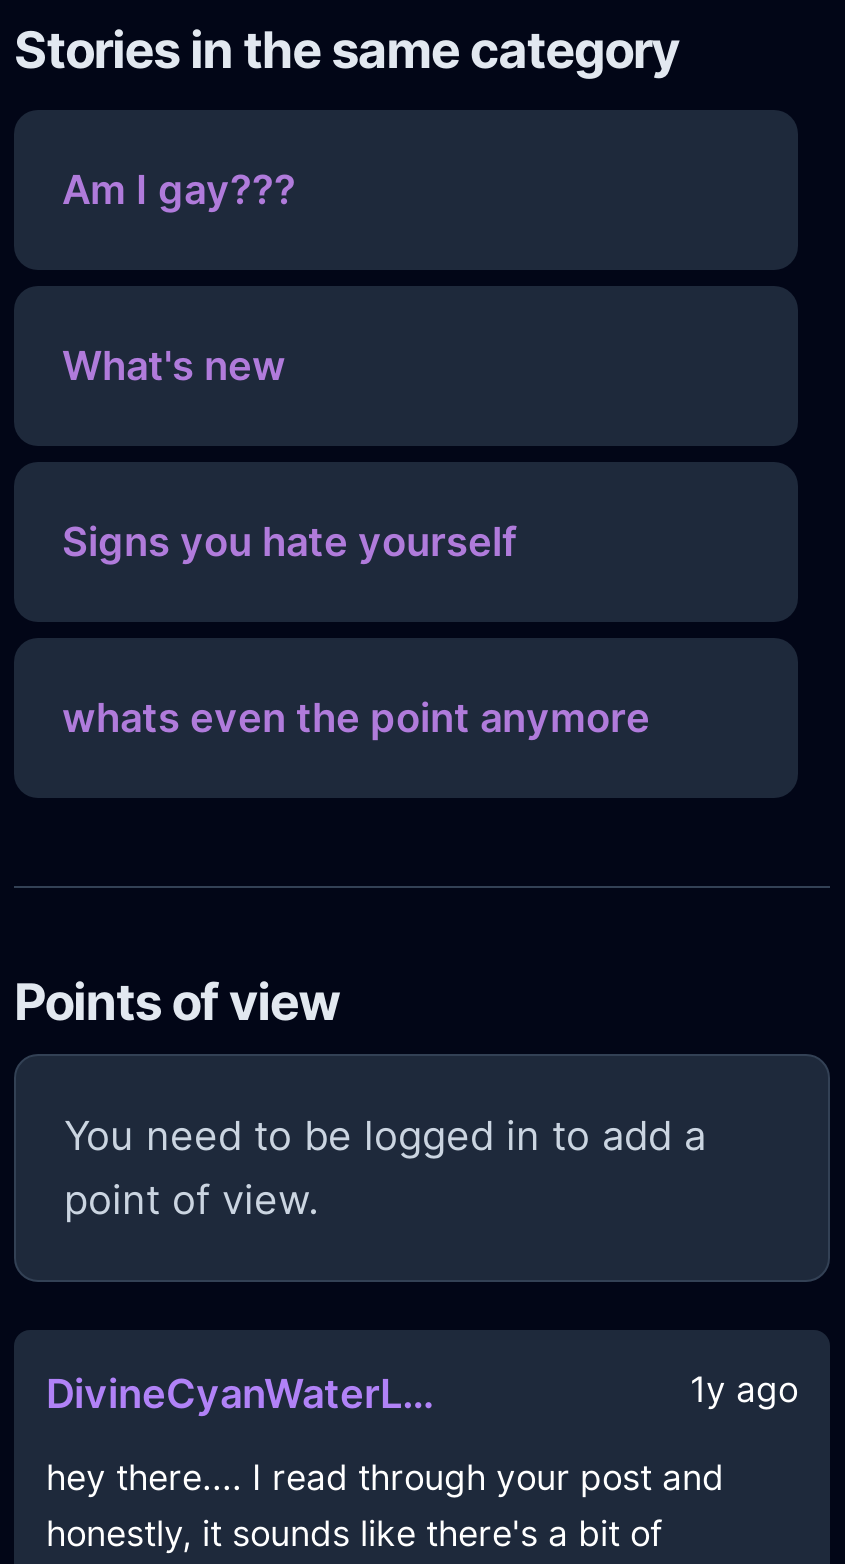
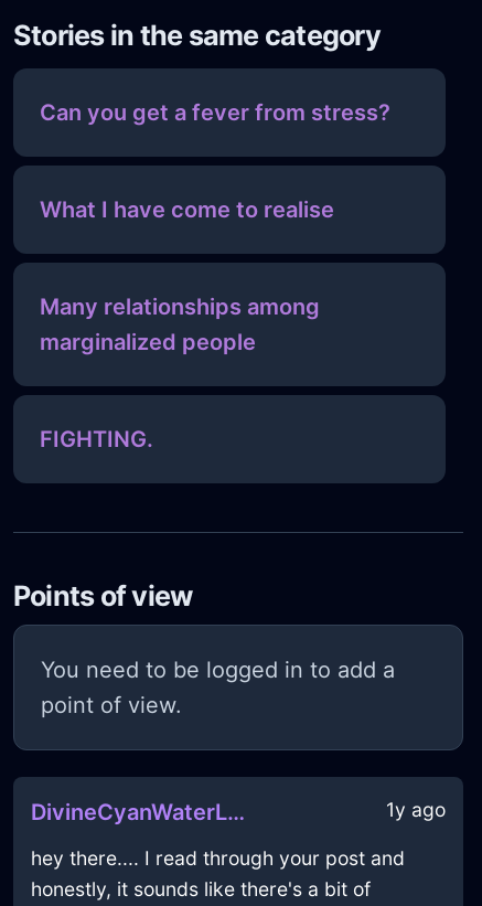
- Am I gay???
+ Can you get a fever from stress?

- What's new
+ What I have come to realise

- Signs you hate yourself
+ Many relationships among
+ marginalized people

- whats even the point anymore
+ FIGHTING.
